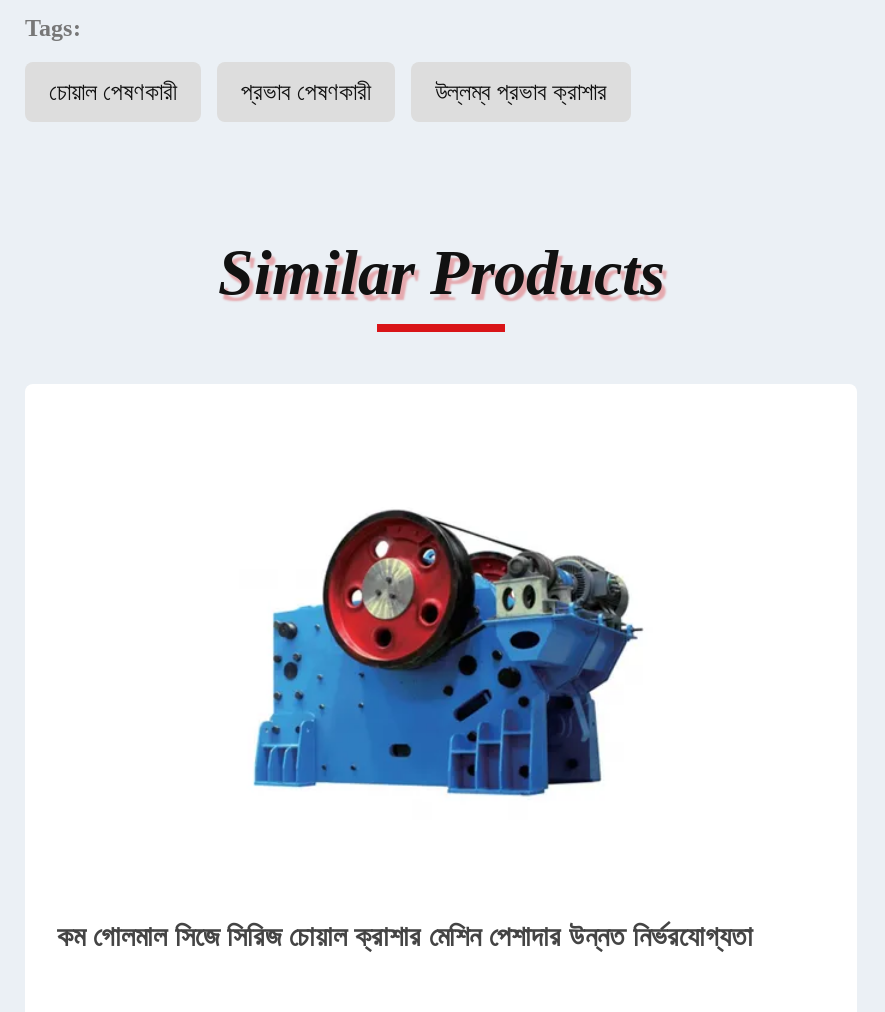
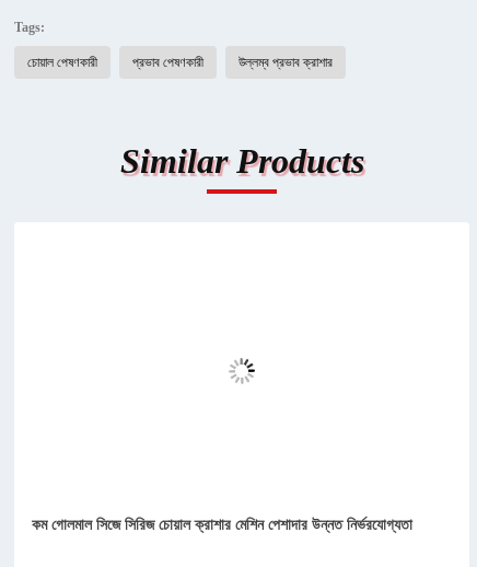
- [image]
